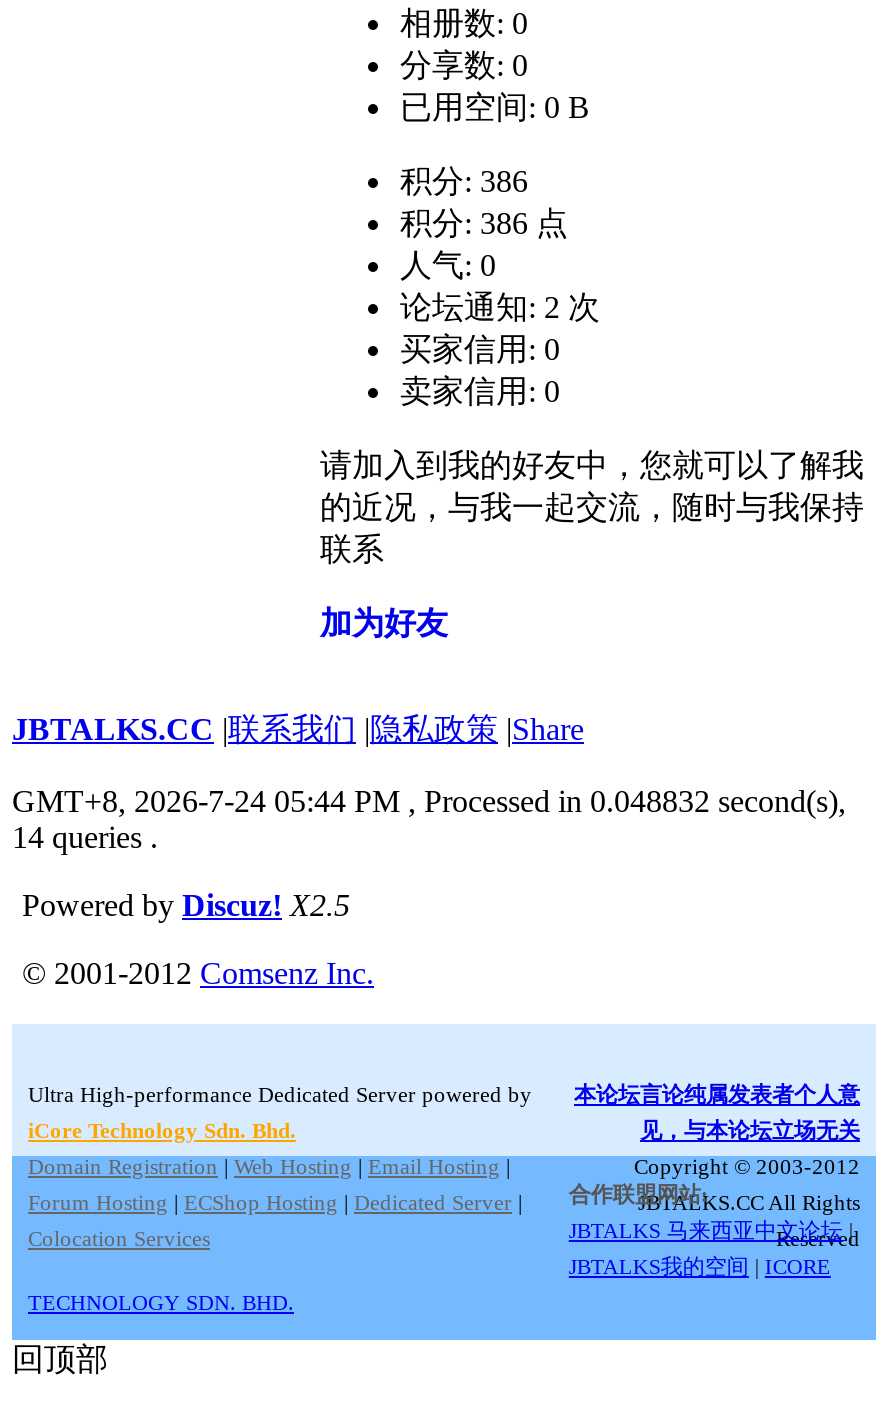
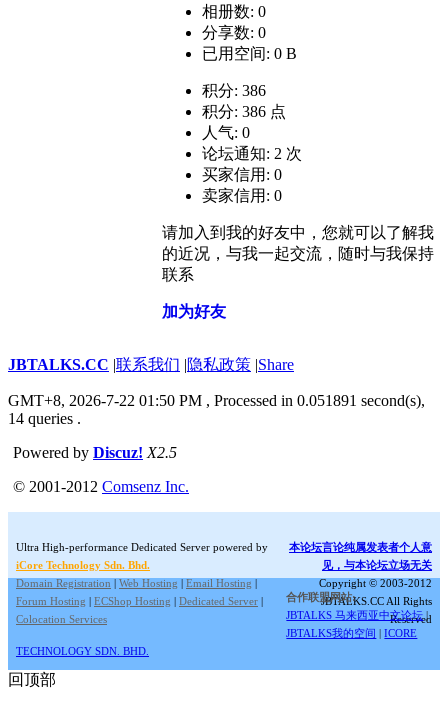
- GMT+8, 2026-7-24 05:44 PM, Processed in 0.048832 second(s),
+ GMT+8, 2026-7-22 01:50 PM, Processed in 0.051891 second(s),
